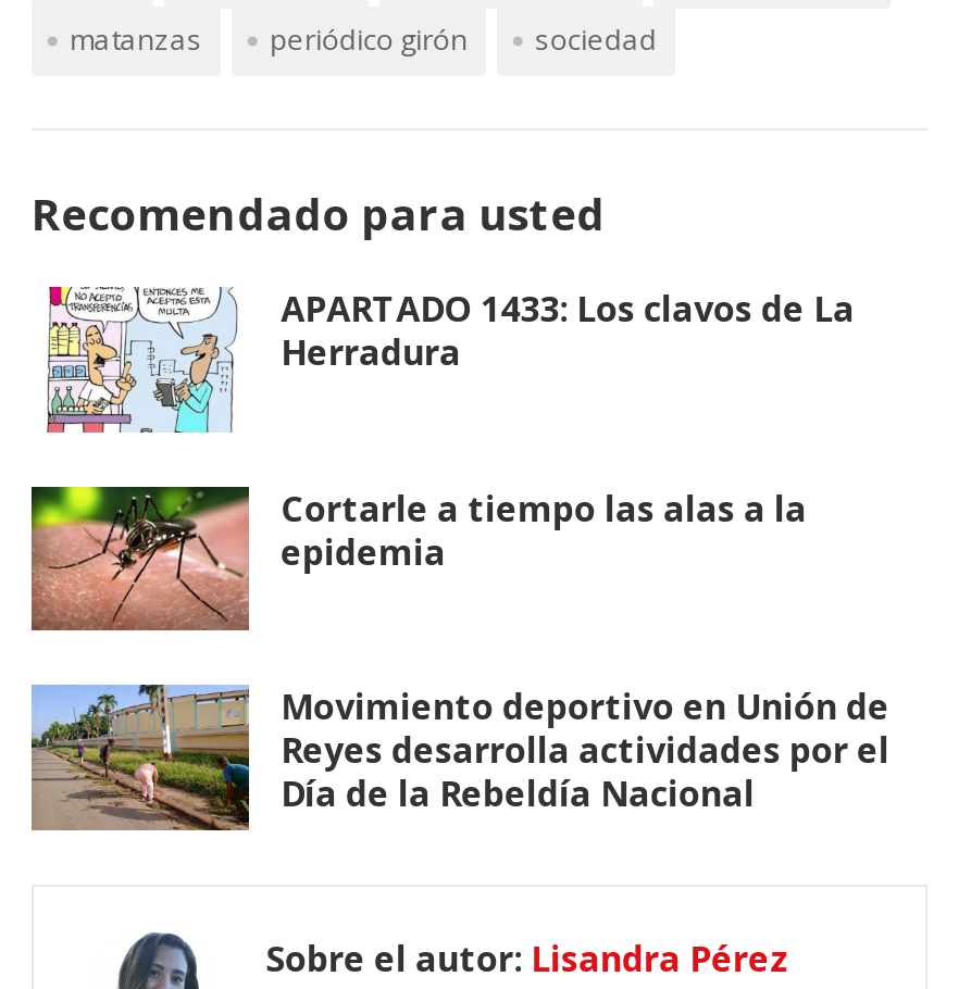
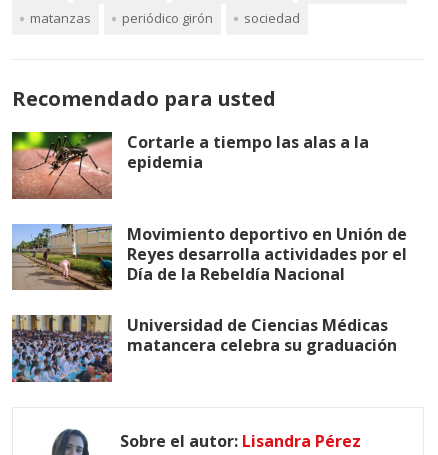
- [image]
- APARTADO 1433: Los clavos de La
- Herradura

moved up: [image] | Cortarle a tiempo las alas a la | epidemia | Movimiento deportivo en Unión de | Reyes desarrolla actividades por el | Día de la Rebeldía Nacional

+ [image]
+ Universidad de Ciencias Médicas
+ matancera celebra su graduación
